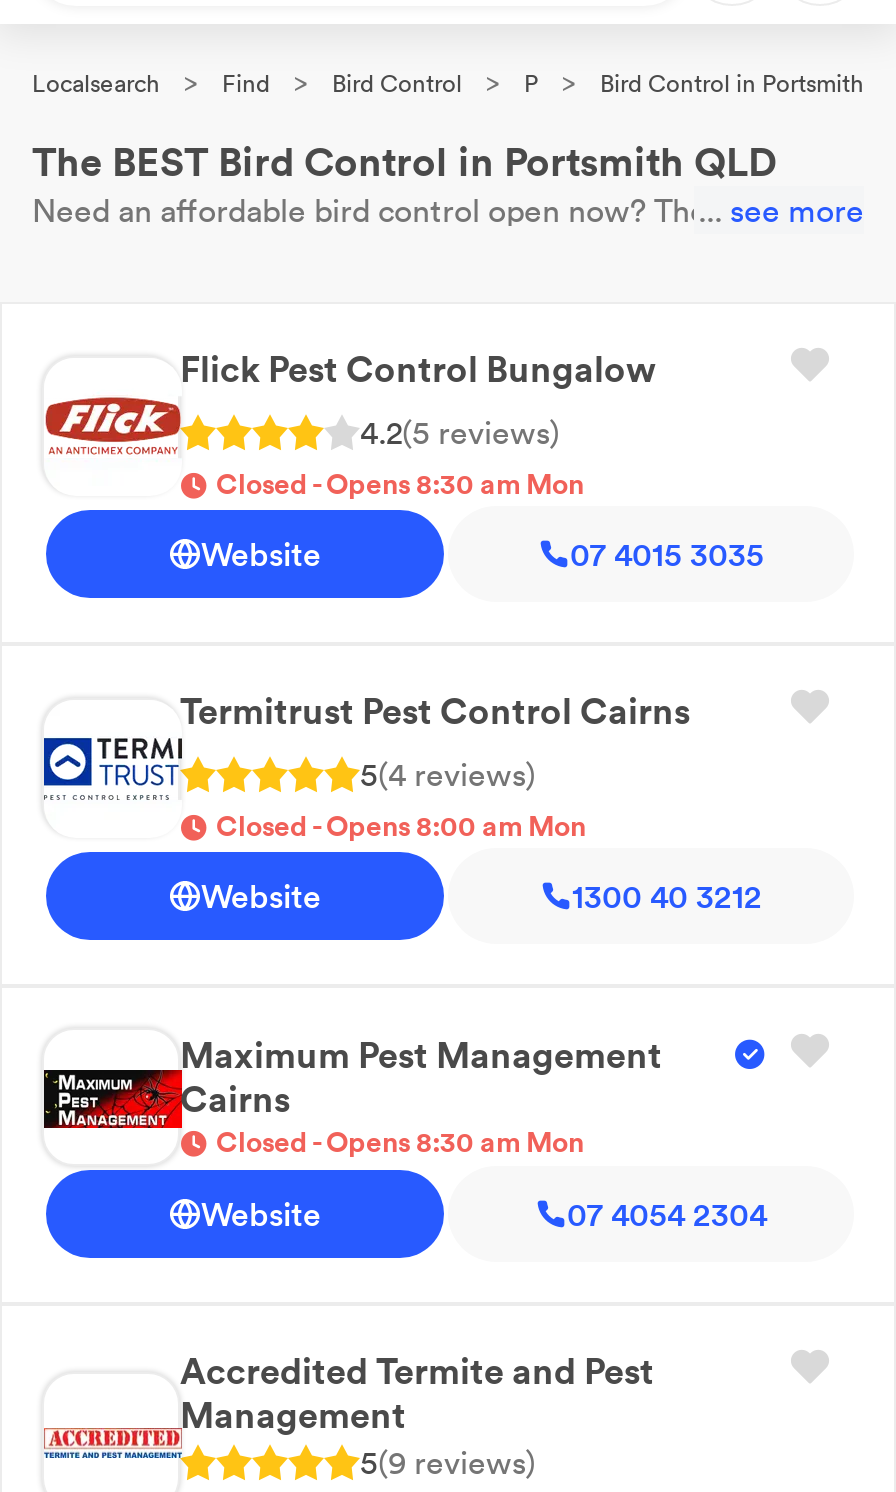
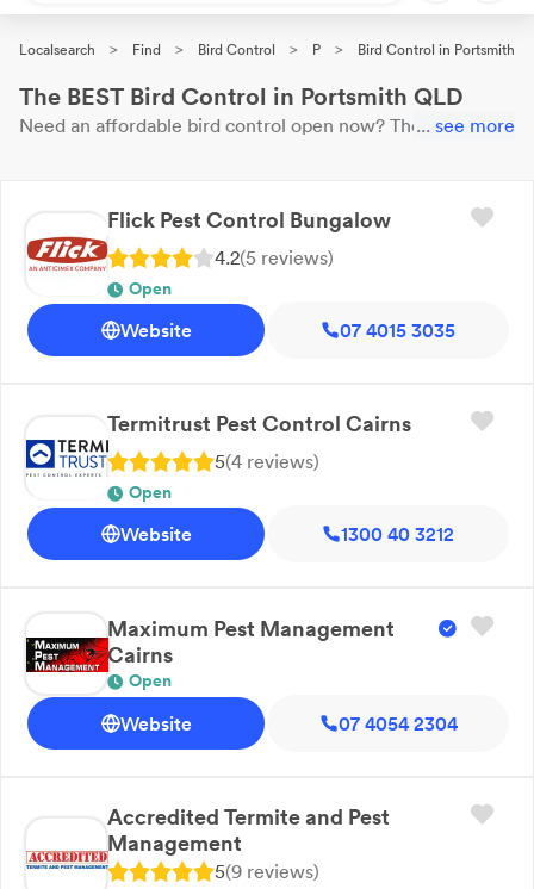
- Closed - Opens 8:30 am Mon
+ Open

- Closed - Opens 8:00 am Mon
+ Open

- Closed - Opens 8:30 am Mon
+ Open
